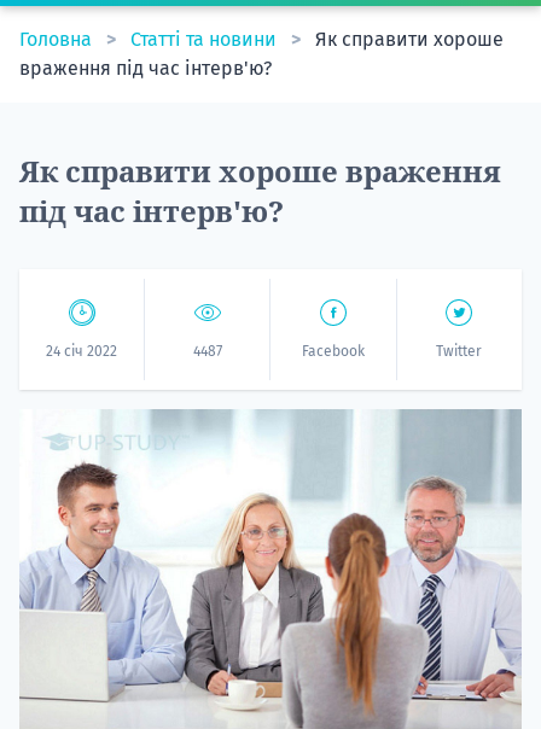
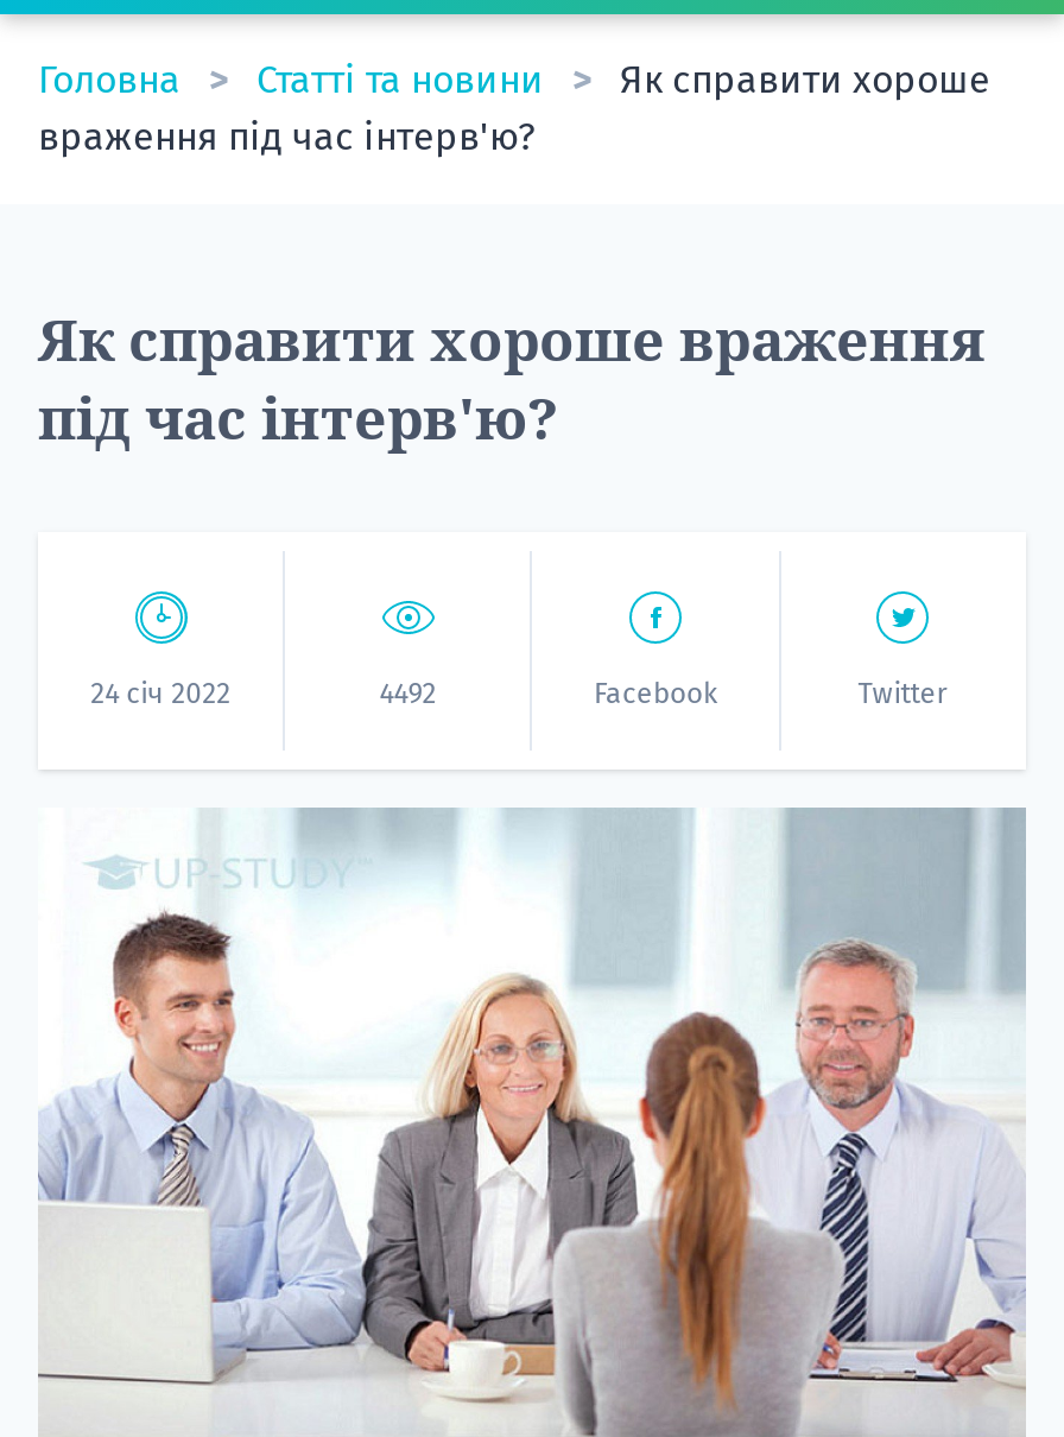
- 4487
+ 4492
